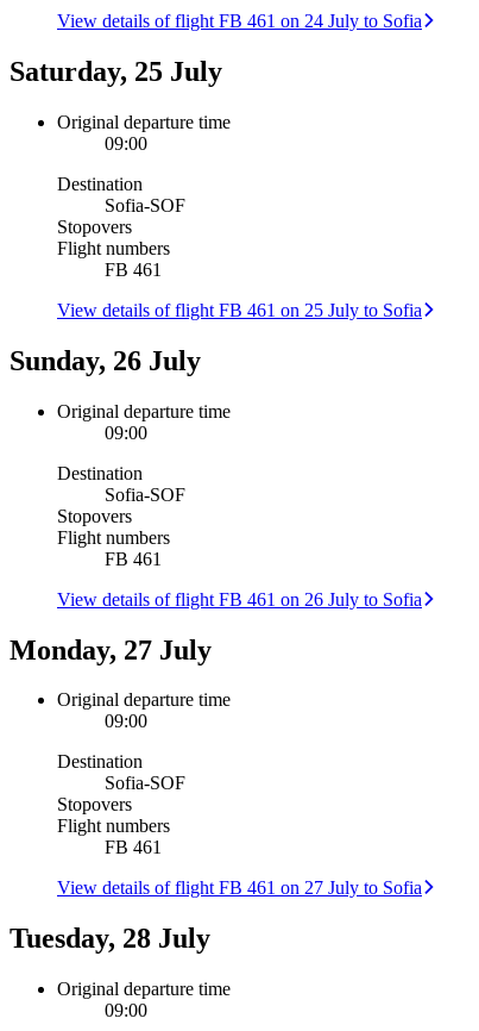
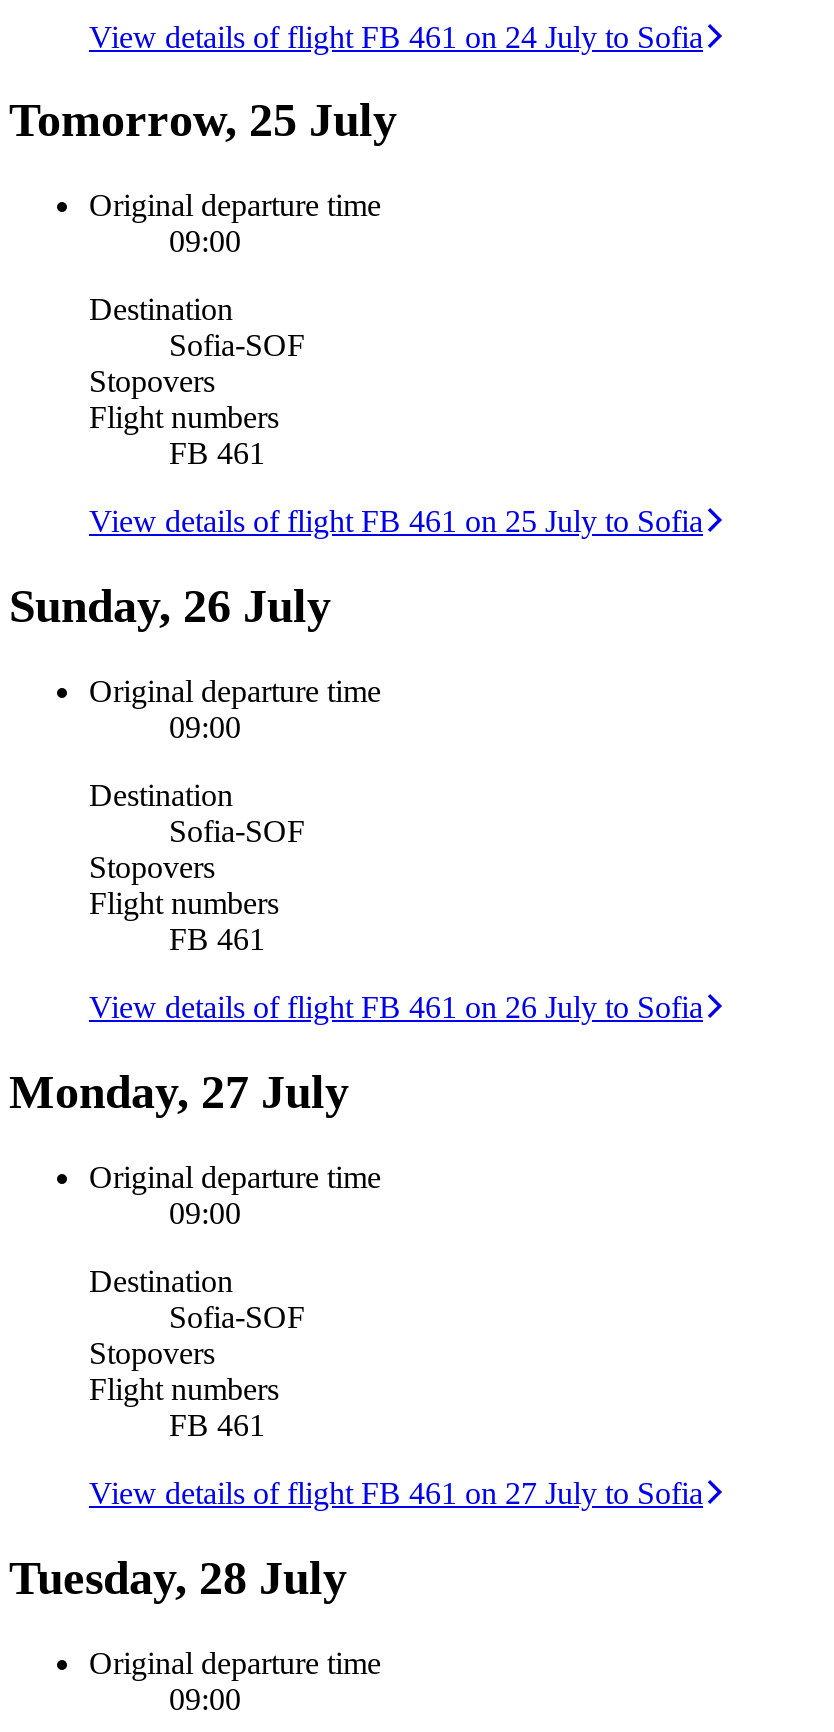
- Saturday, 25 July
+ Tomorrow, 25 July
